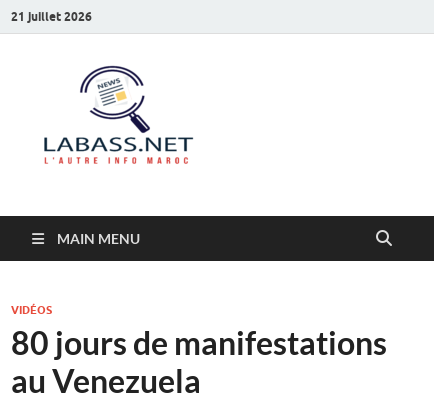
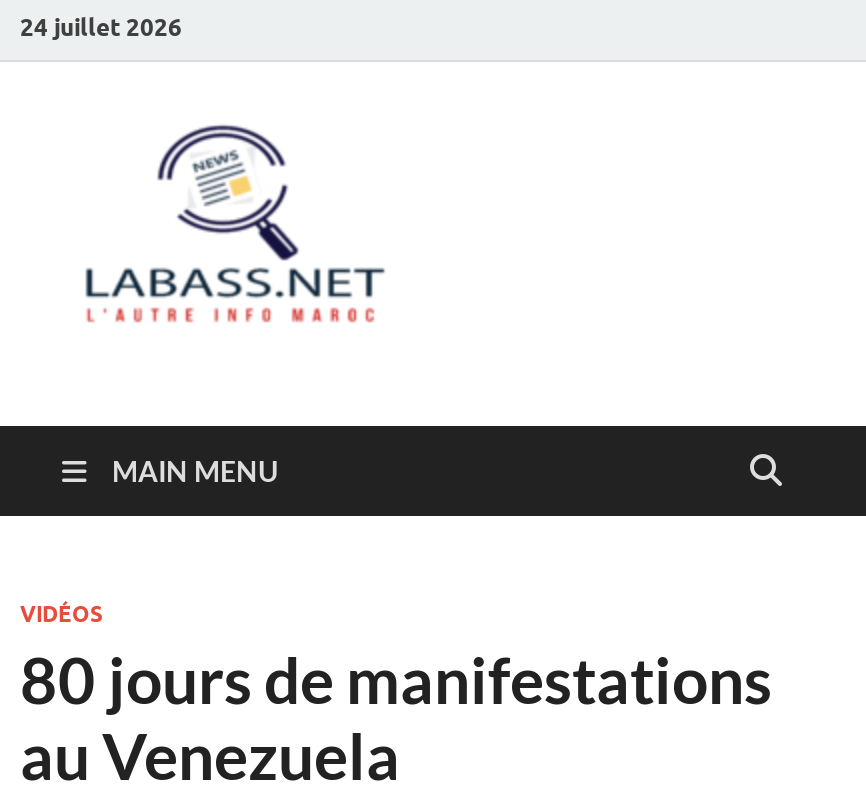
- 21 juillet 2026
+ 24 juillet 2026
